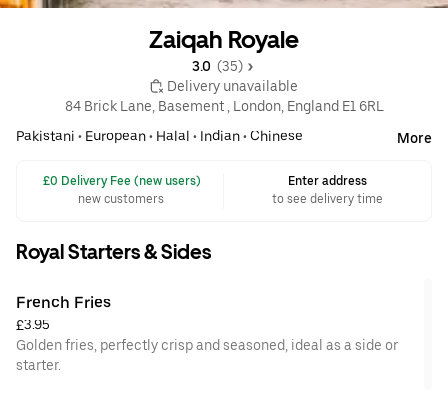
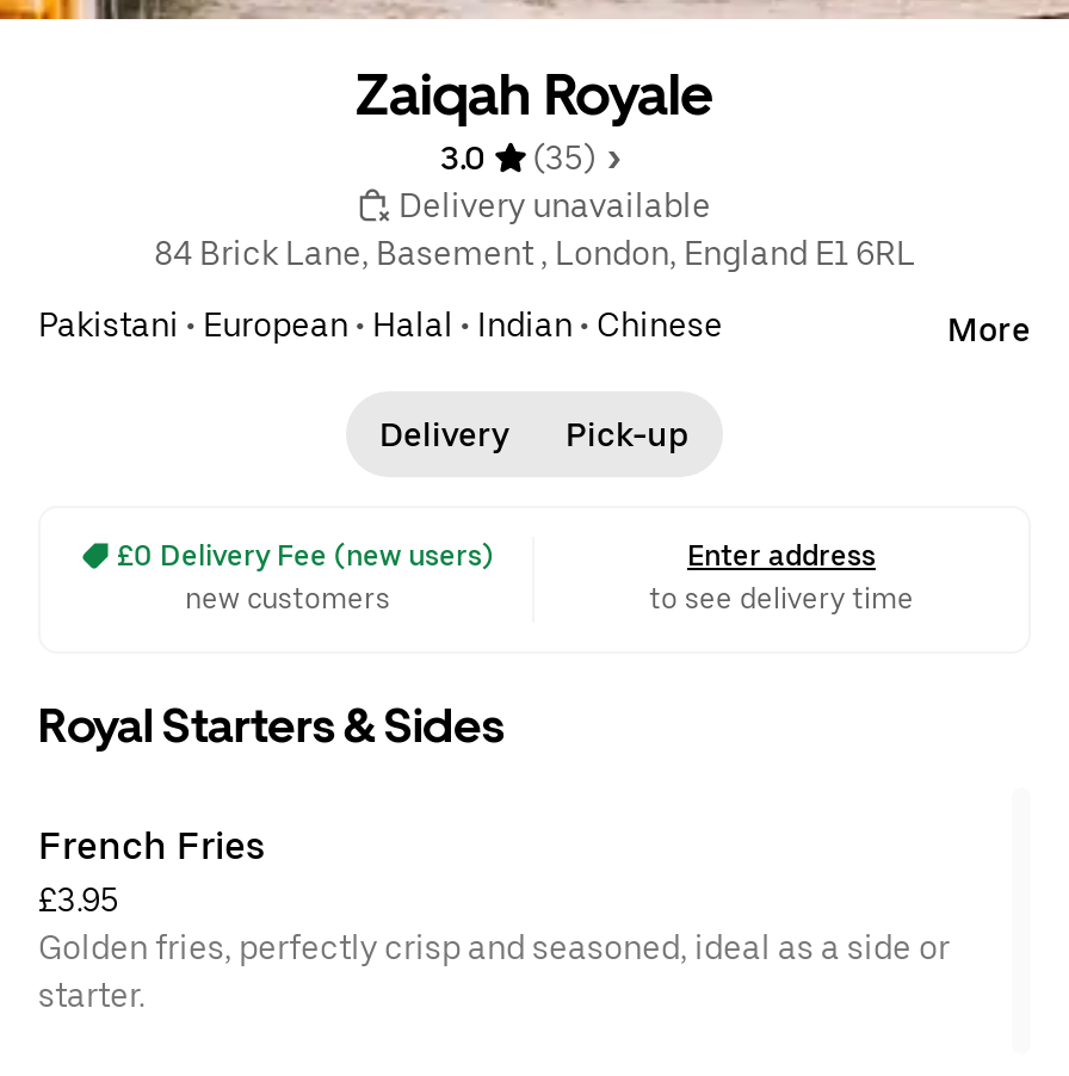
+ Delivery
+ Pick-up
